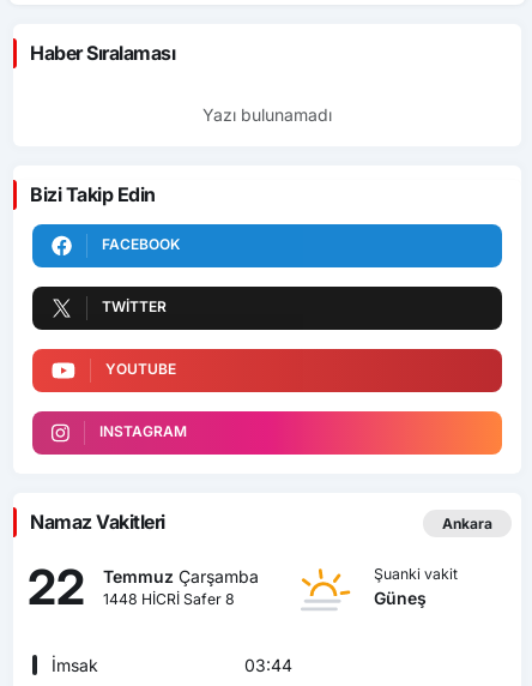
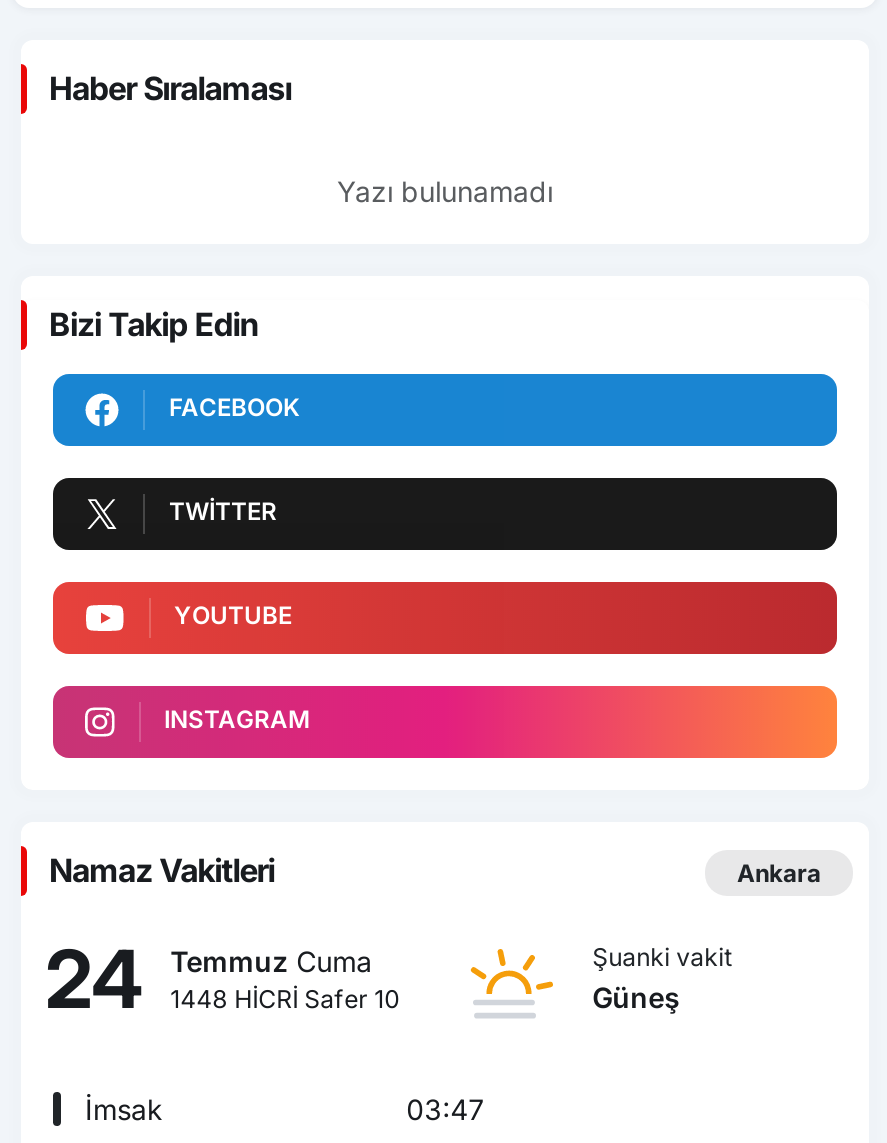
- 22
+ 24

- Temmuz Çarşamba
+ Temmuz Cuma

- [image]
- 03:44
+ [image]
+ 03:47

- 1448 HİCRİ Safer 8
+ 1448 HİCRİ Safer 10
